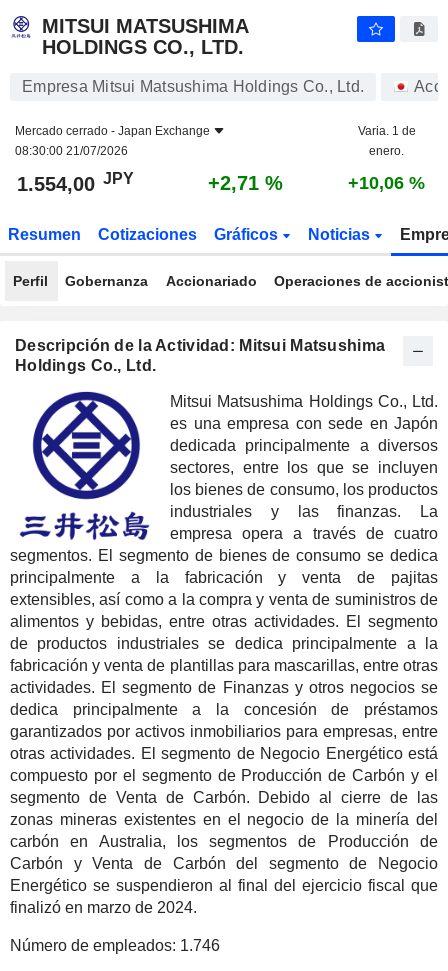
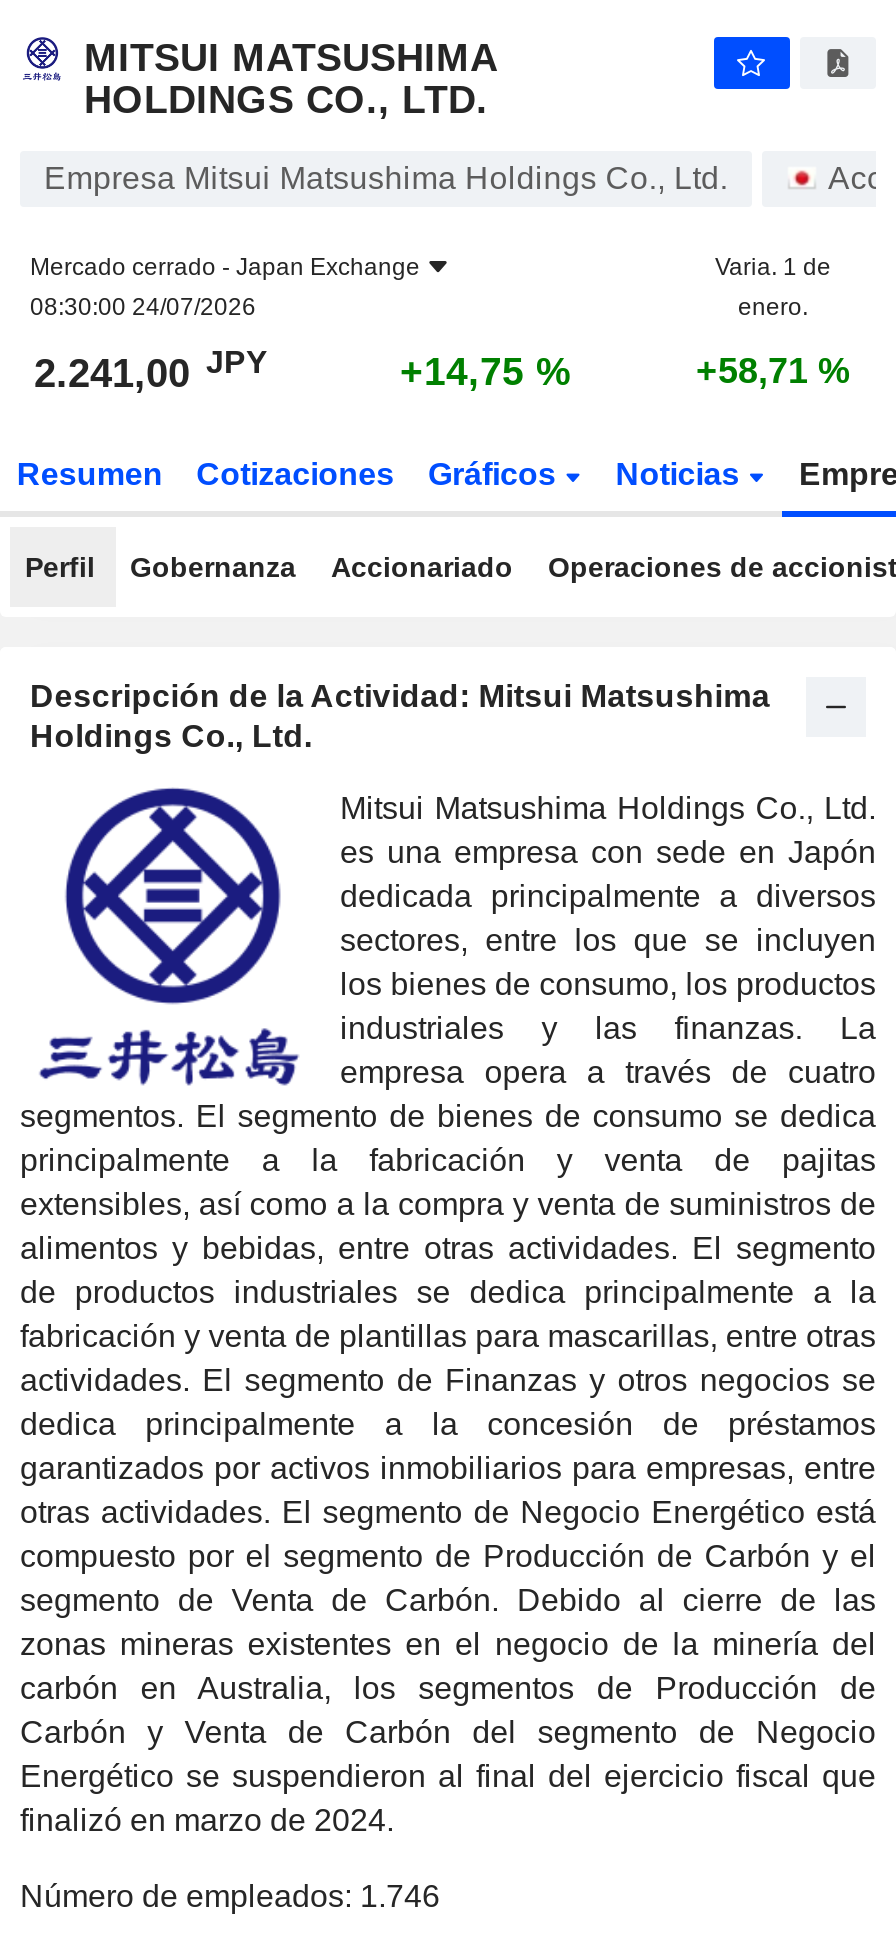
- 08:30:00 21/07/2026
+ 08:30:00 24/07/2026

- 1.554,00 JPY
+ 2.241,00 JPY

- +2,71 %
+ +14,75 %

- +10,06 %
+ +58,71 %
